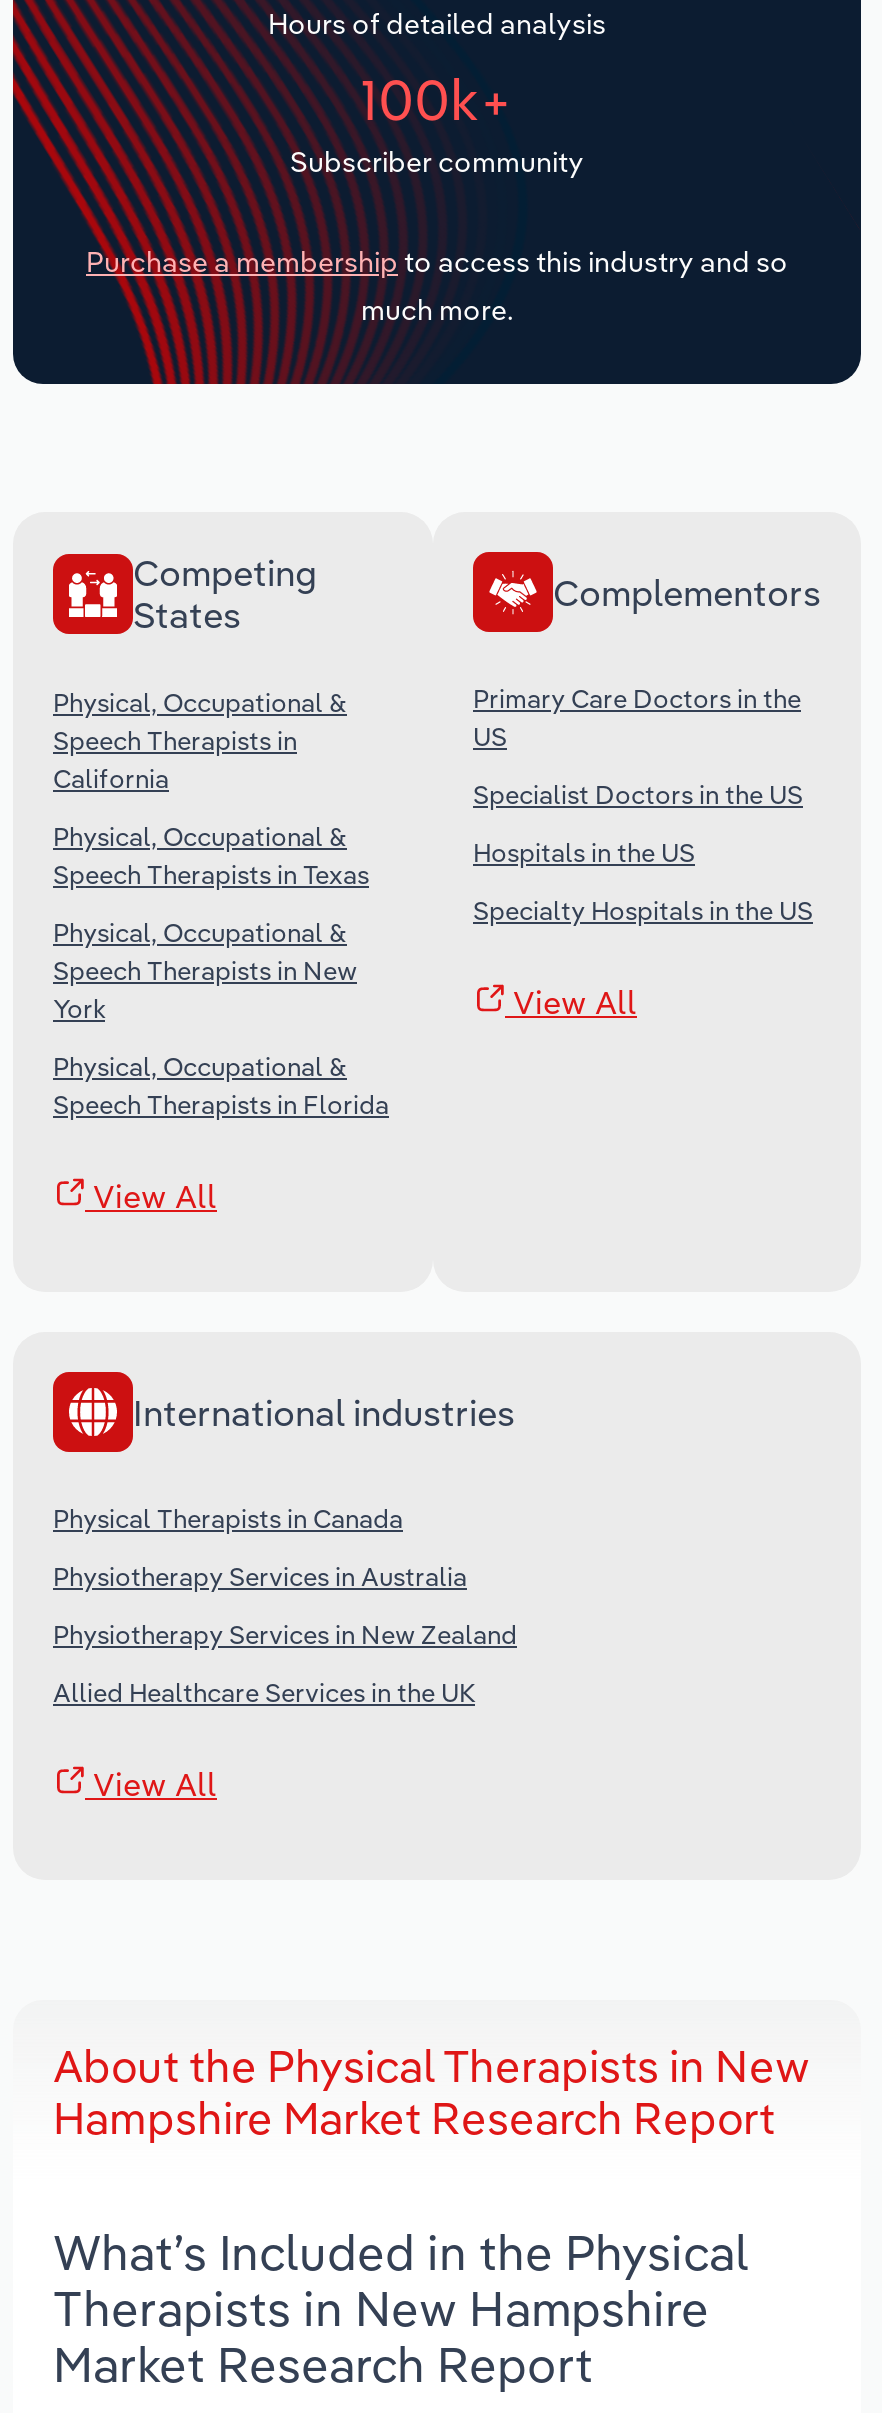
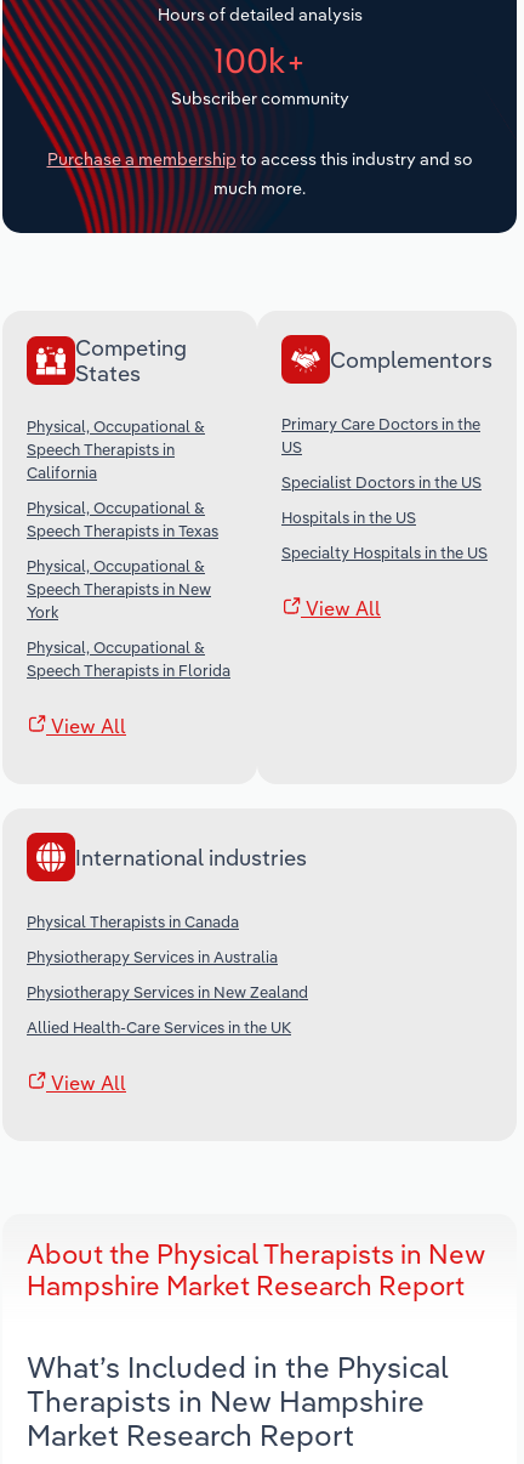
- Allied Healthcare Services in the UK
+ Allied Health-Care Services in the UK
